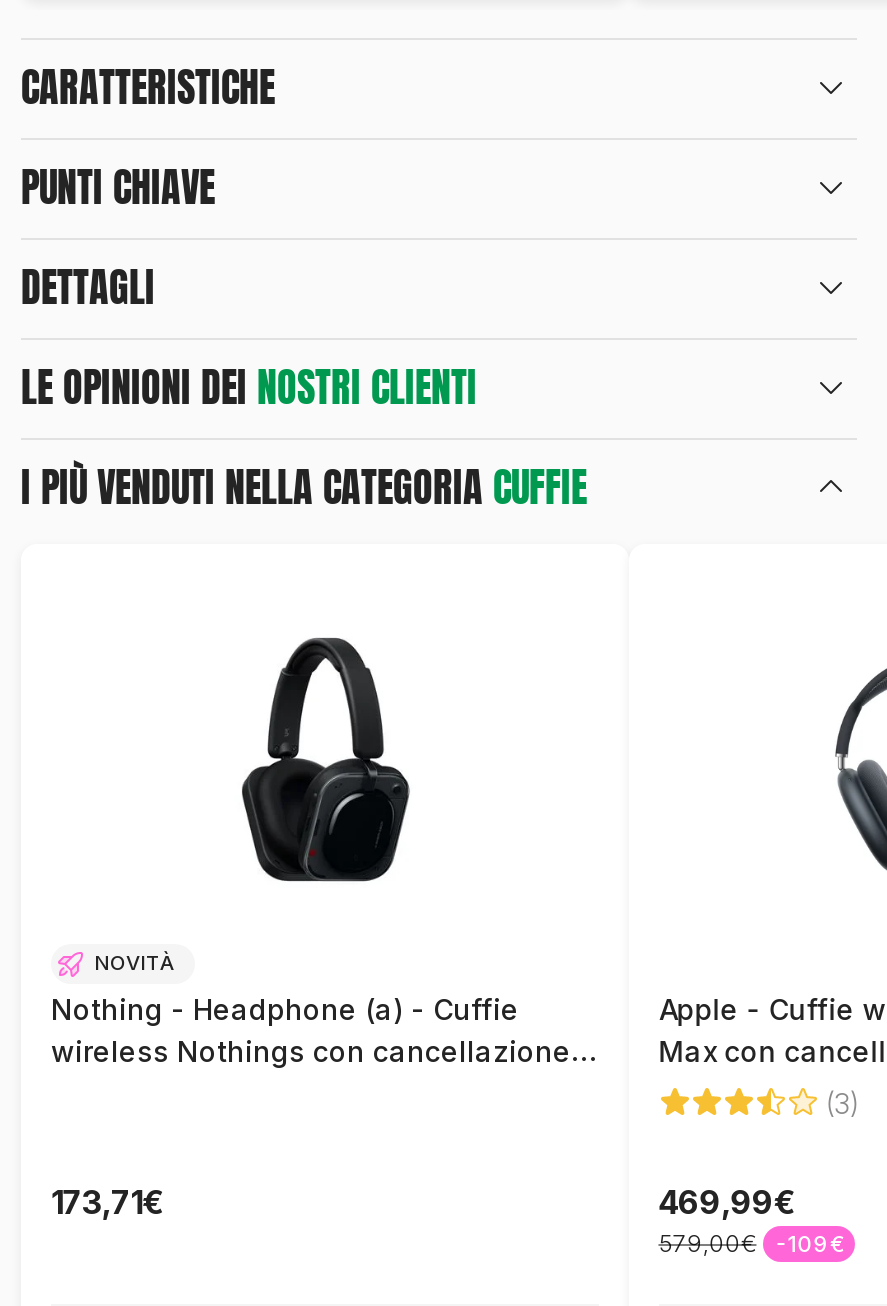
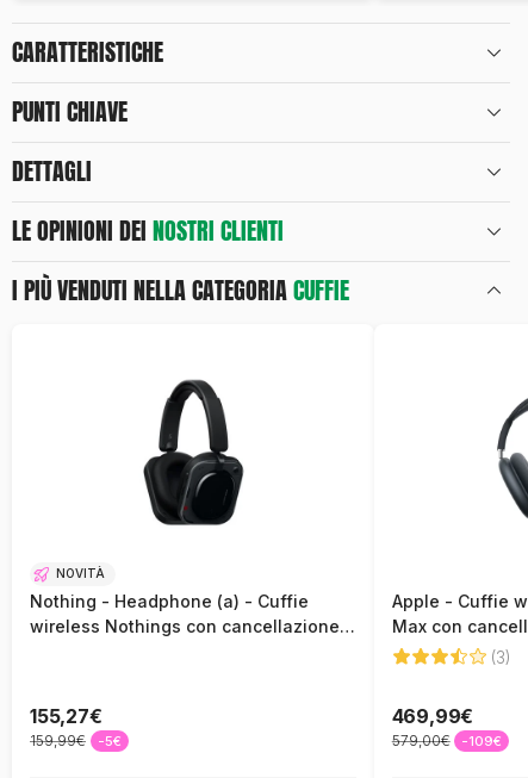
- 173,71€
+ 155,27€
+ 159,99€
+ -5€
